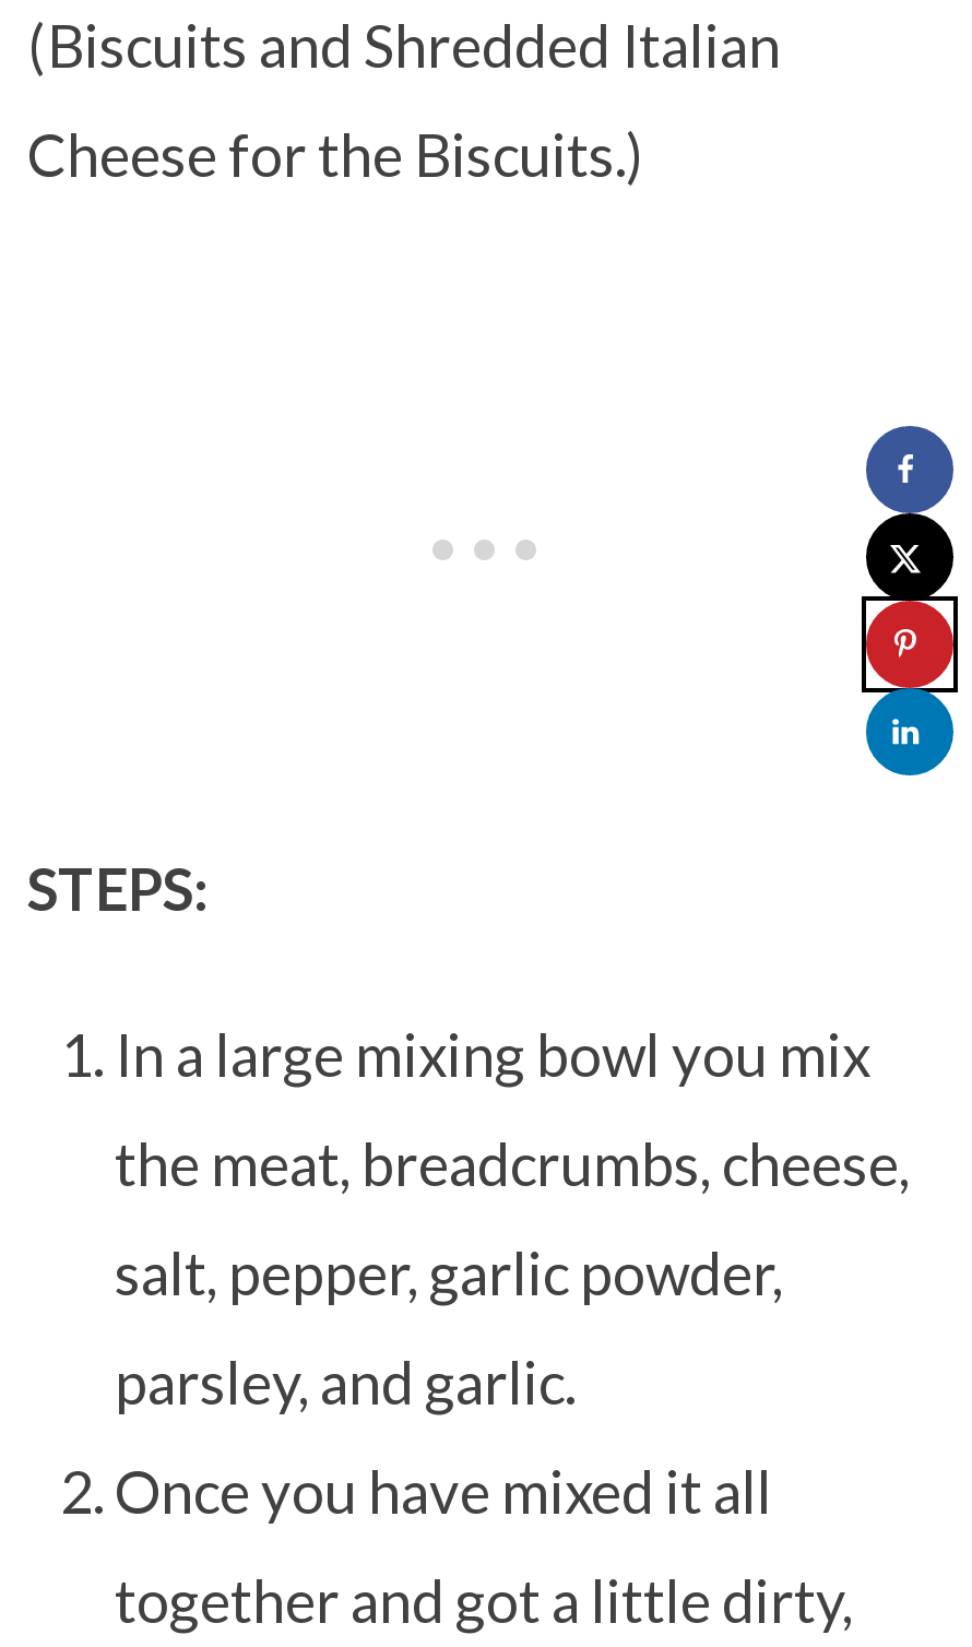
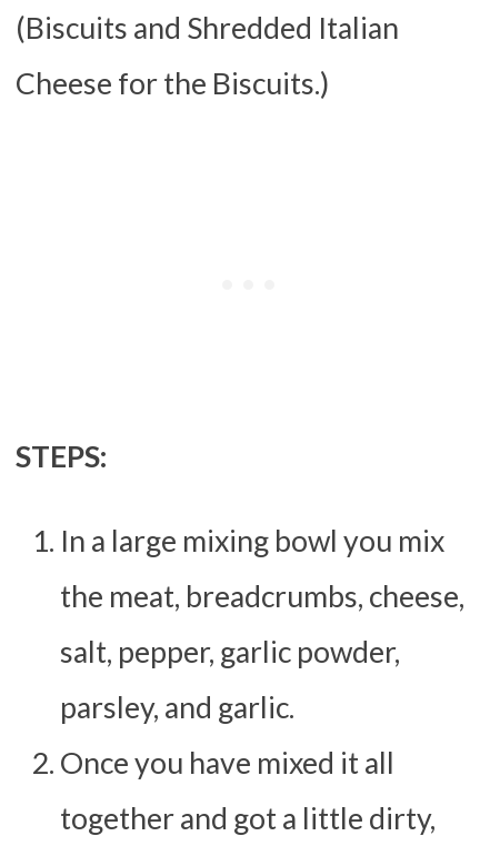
- [image]
